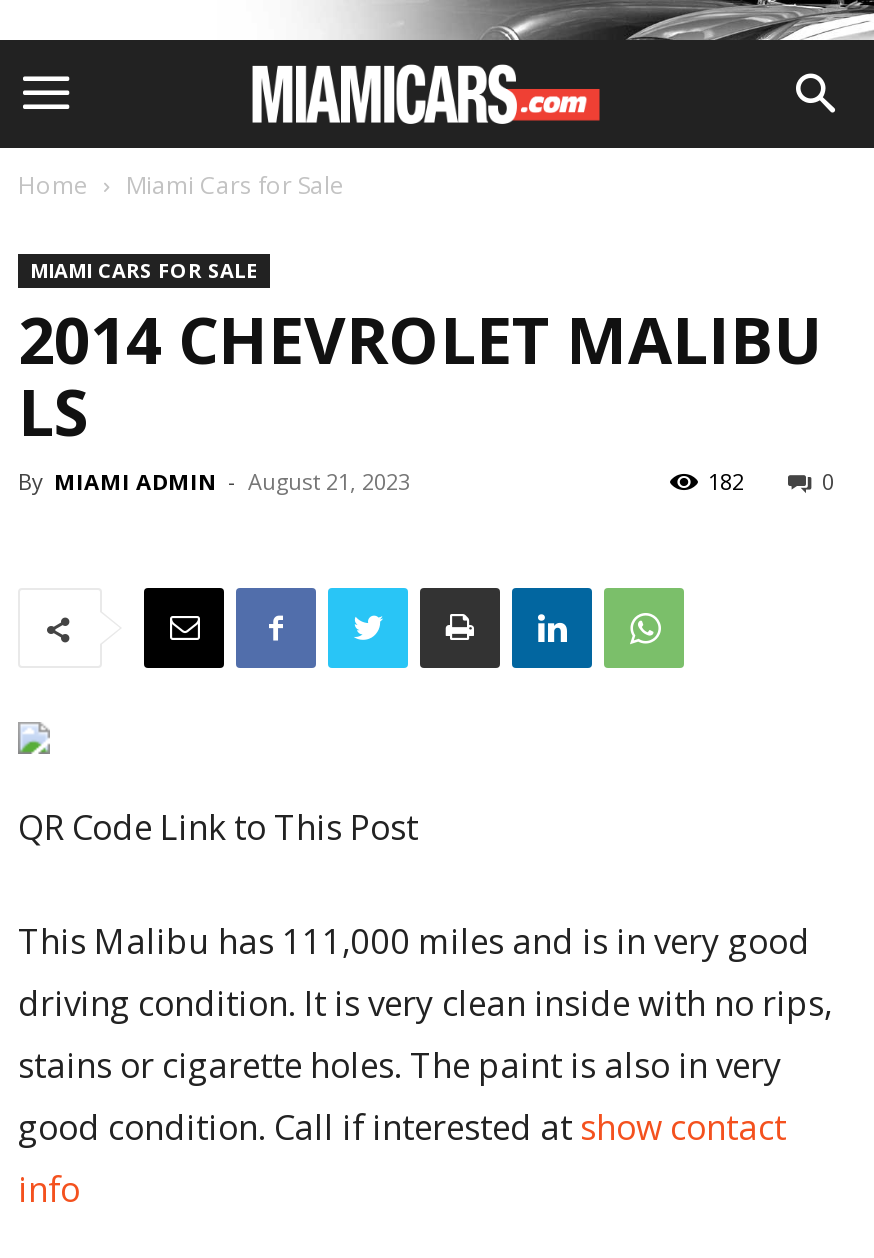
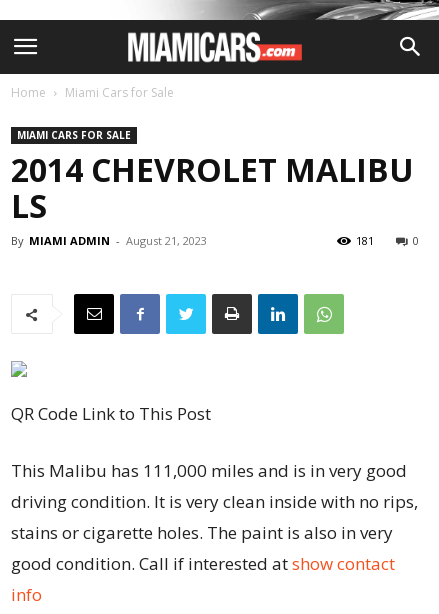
- 182
+ 181
